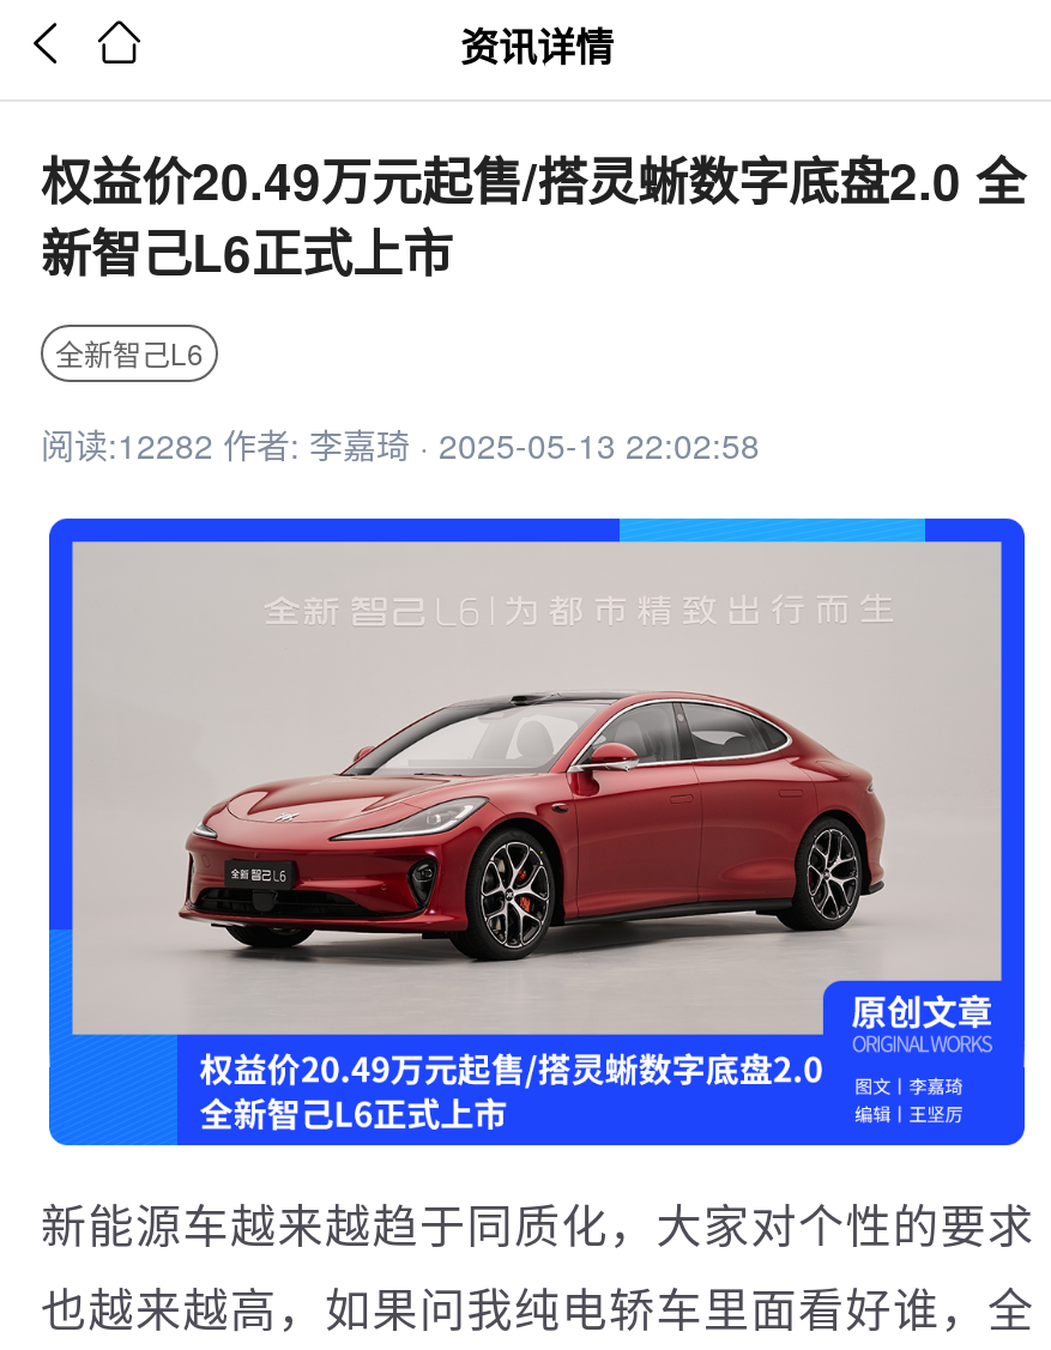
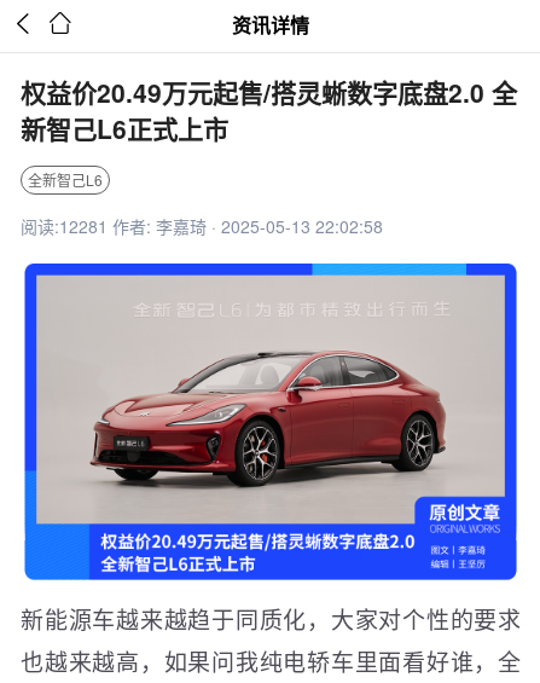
- 阅读:12282 作者: 李嘉琦 · 2025-05-13 22:02:58
+ 阅读:12281 作者: 李嘉琦 · 2025-05-13 22:02:58
